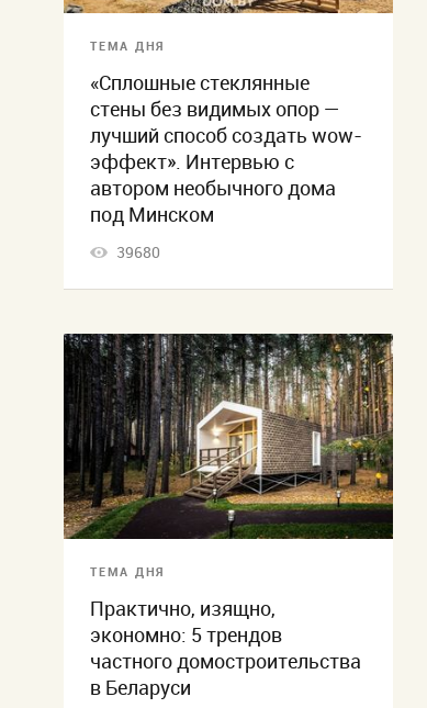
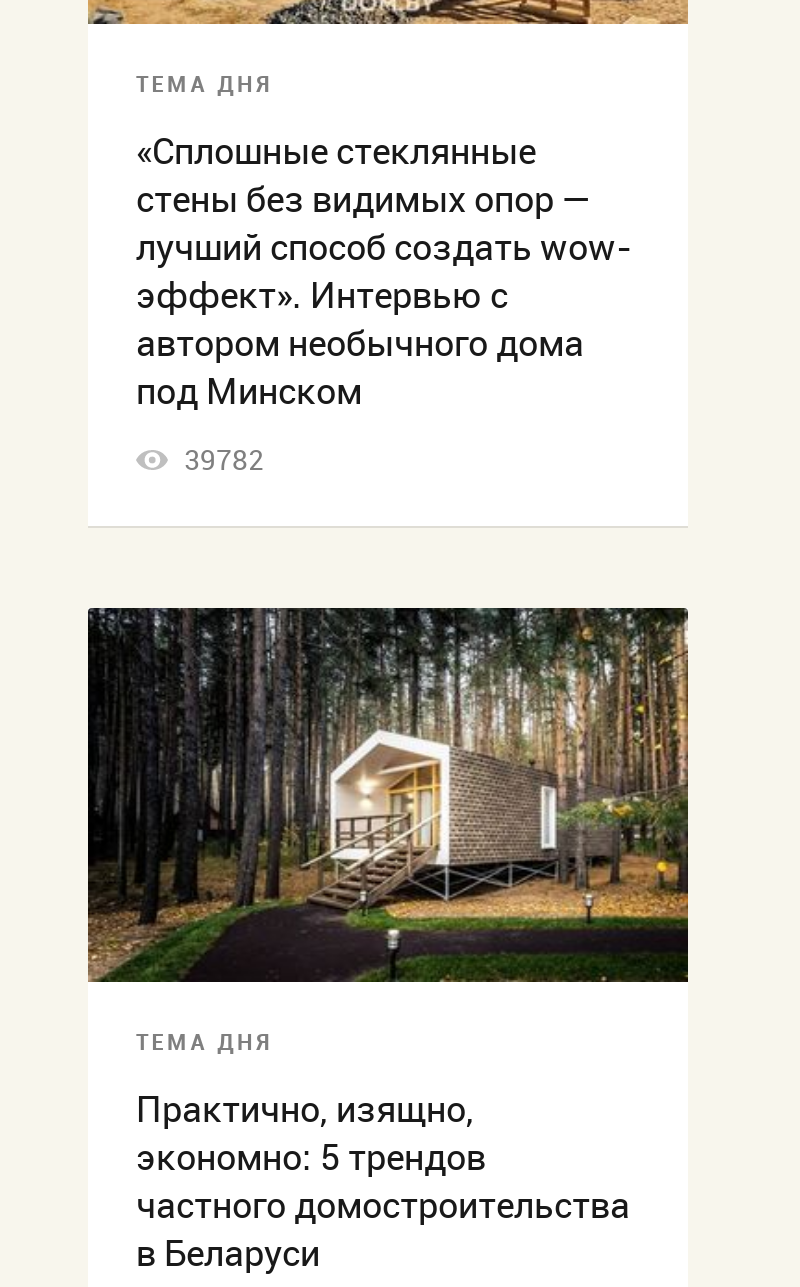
- 39680
+ 39782
